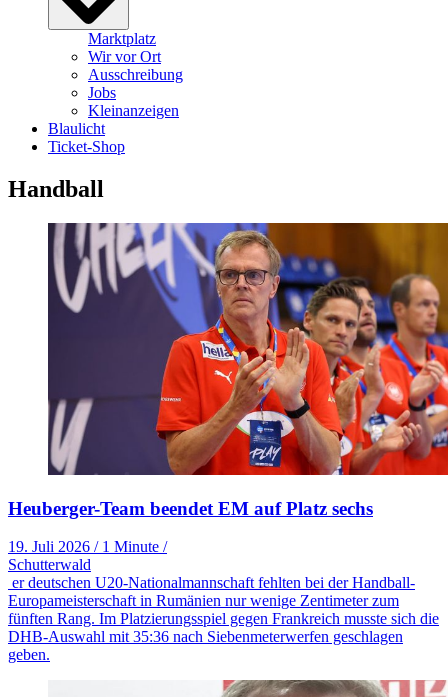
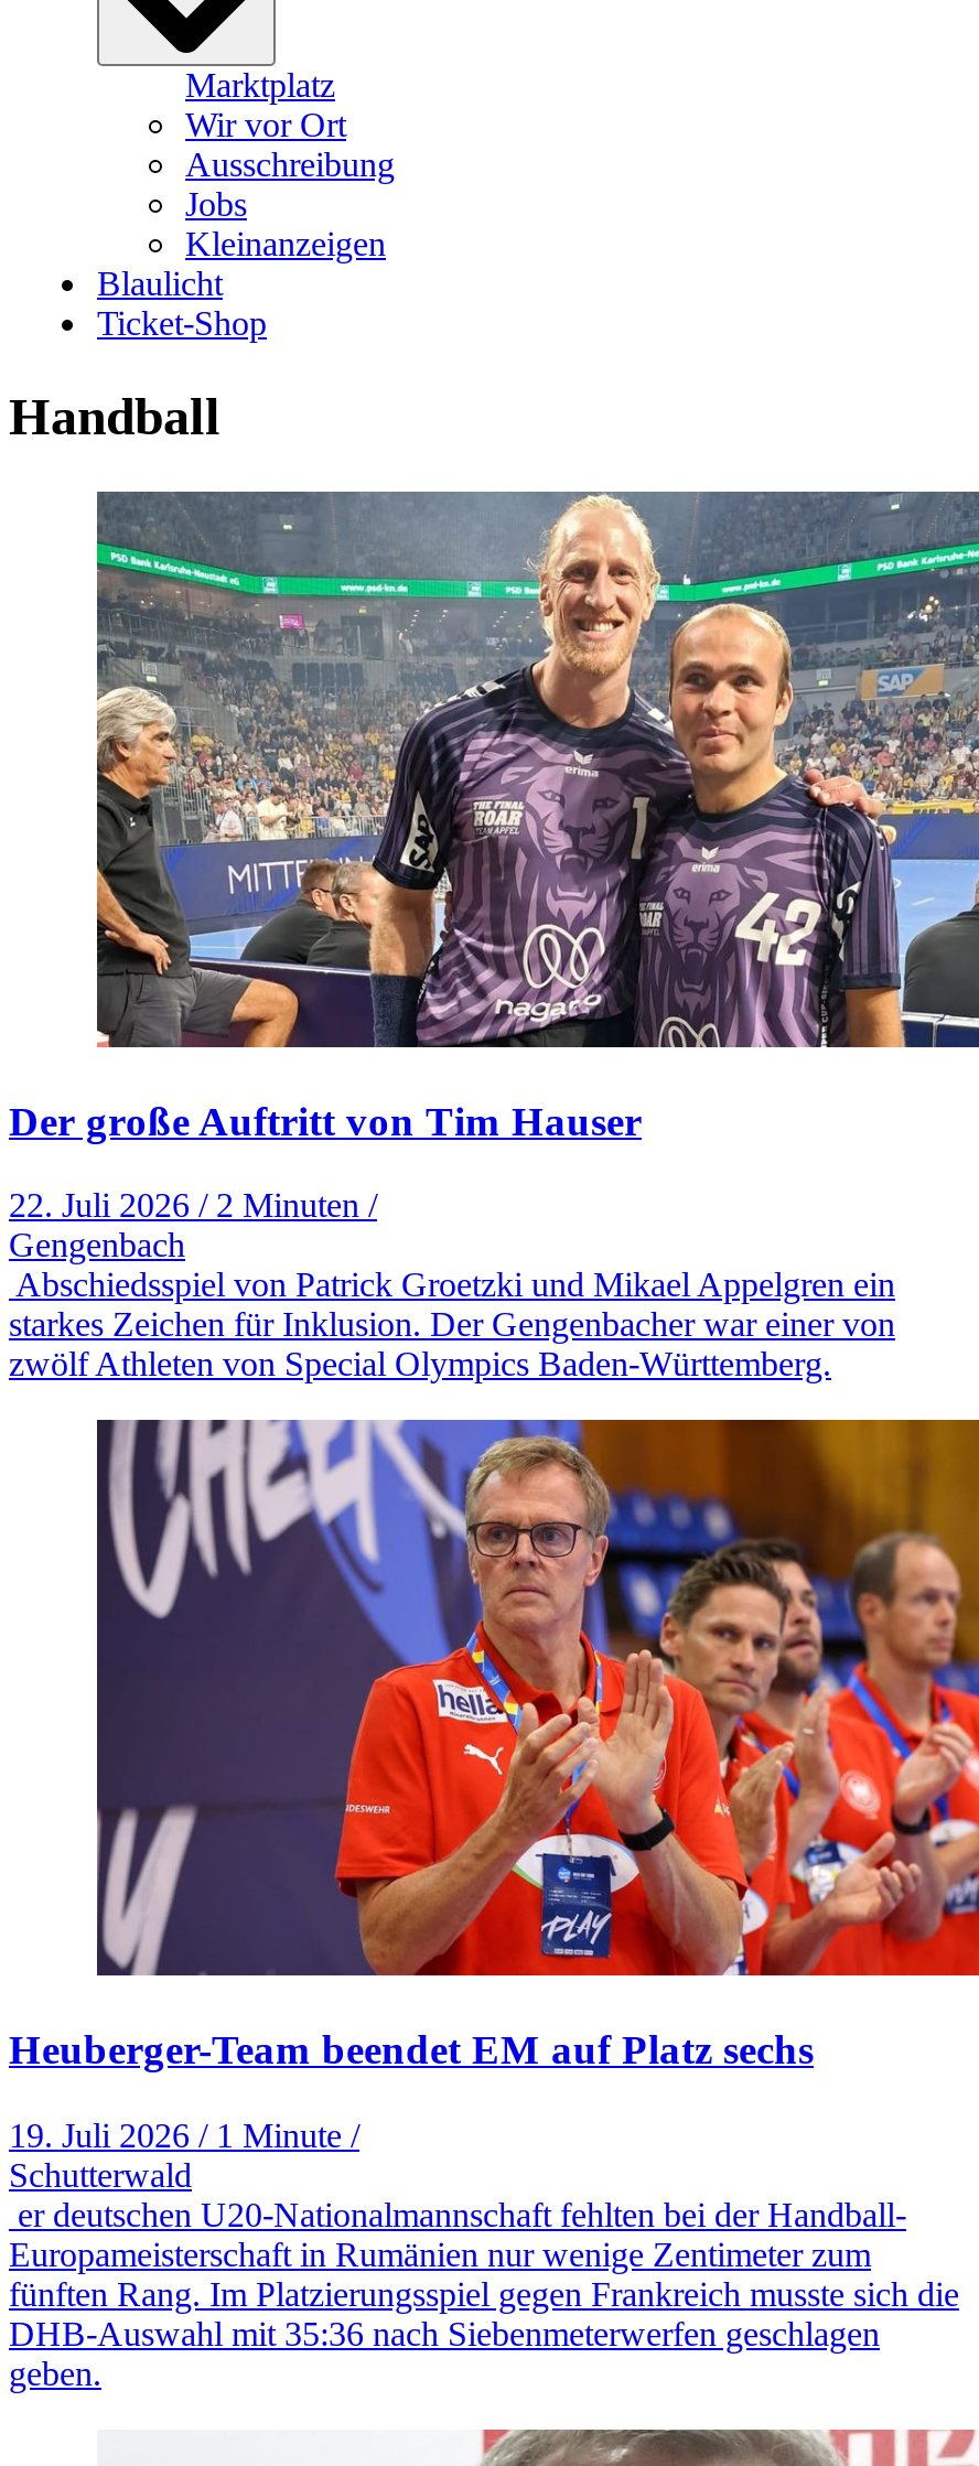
+ [image]
+ Der große Auftritt von Tim Hauser
+ 22. Juli 2026 / 2 Minuten /
+ Gengenbach
+ Abschiedsspiel von Patrick Groetzki und Mikael Appelgren ein
+ starkes Zeichen für Inklusion. Der Gengenbacher war einer von
+ zwölf Athleten von Special Olympics Baden-Württemberg.
